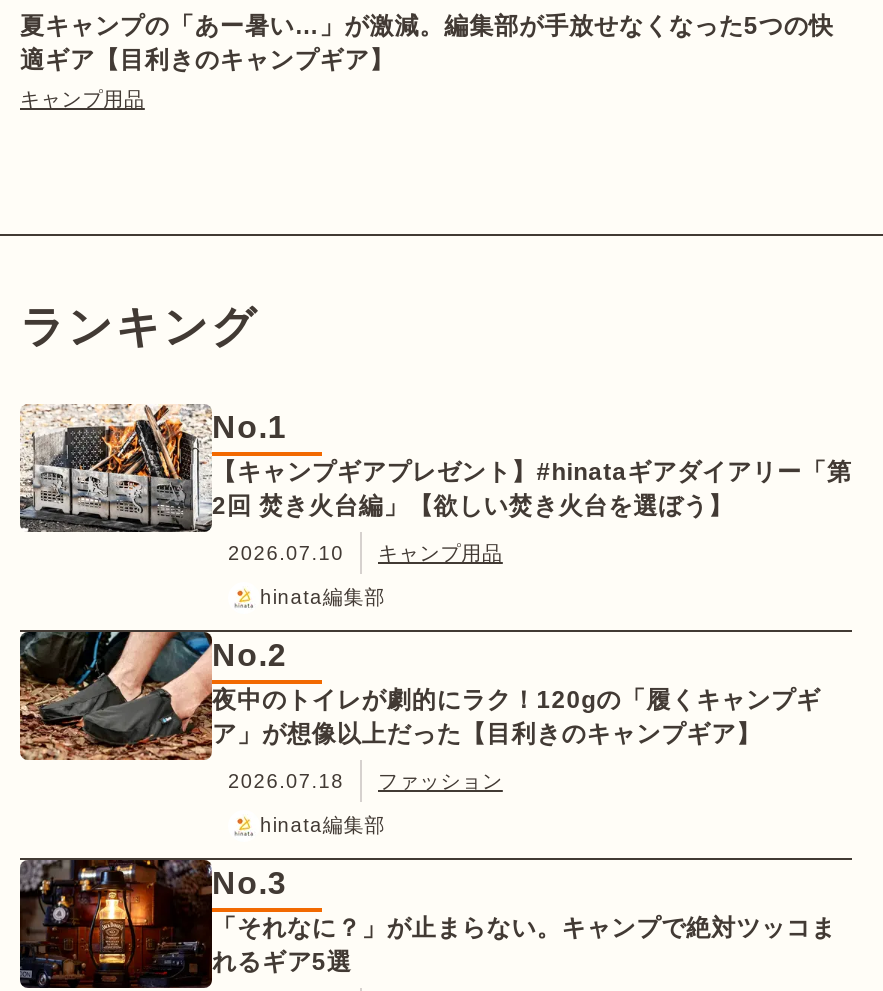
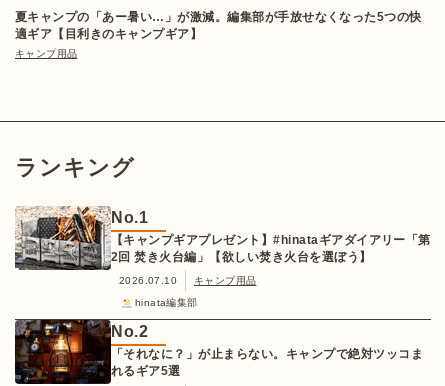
- [image]
- 夜中のトイレが劇的にラク！120gの「履くキャンプギ
- ア」が想像以上だった【目利きのキャンプギア】
- 2026.07.18
- ファッション
- hinata編集部
- No.3
